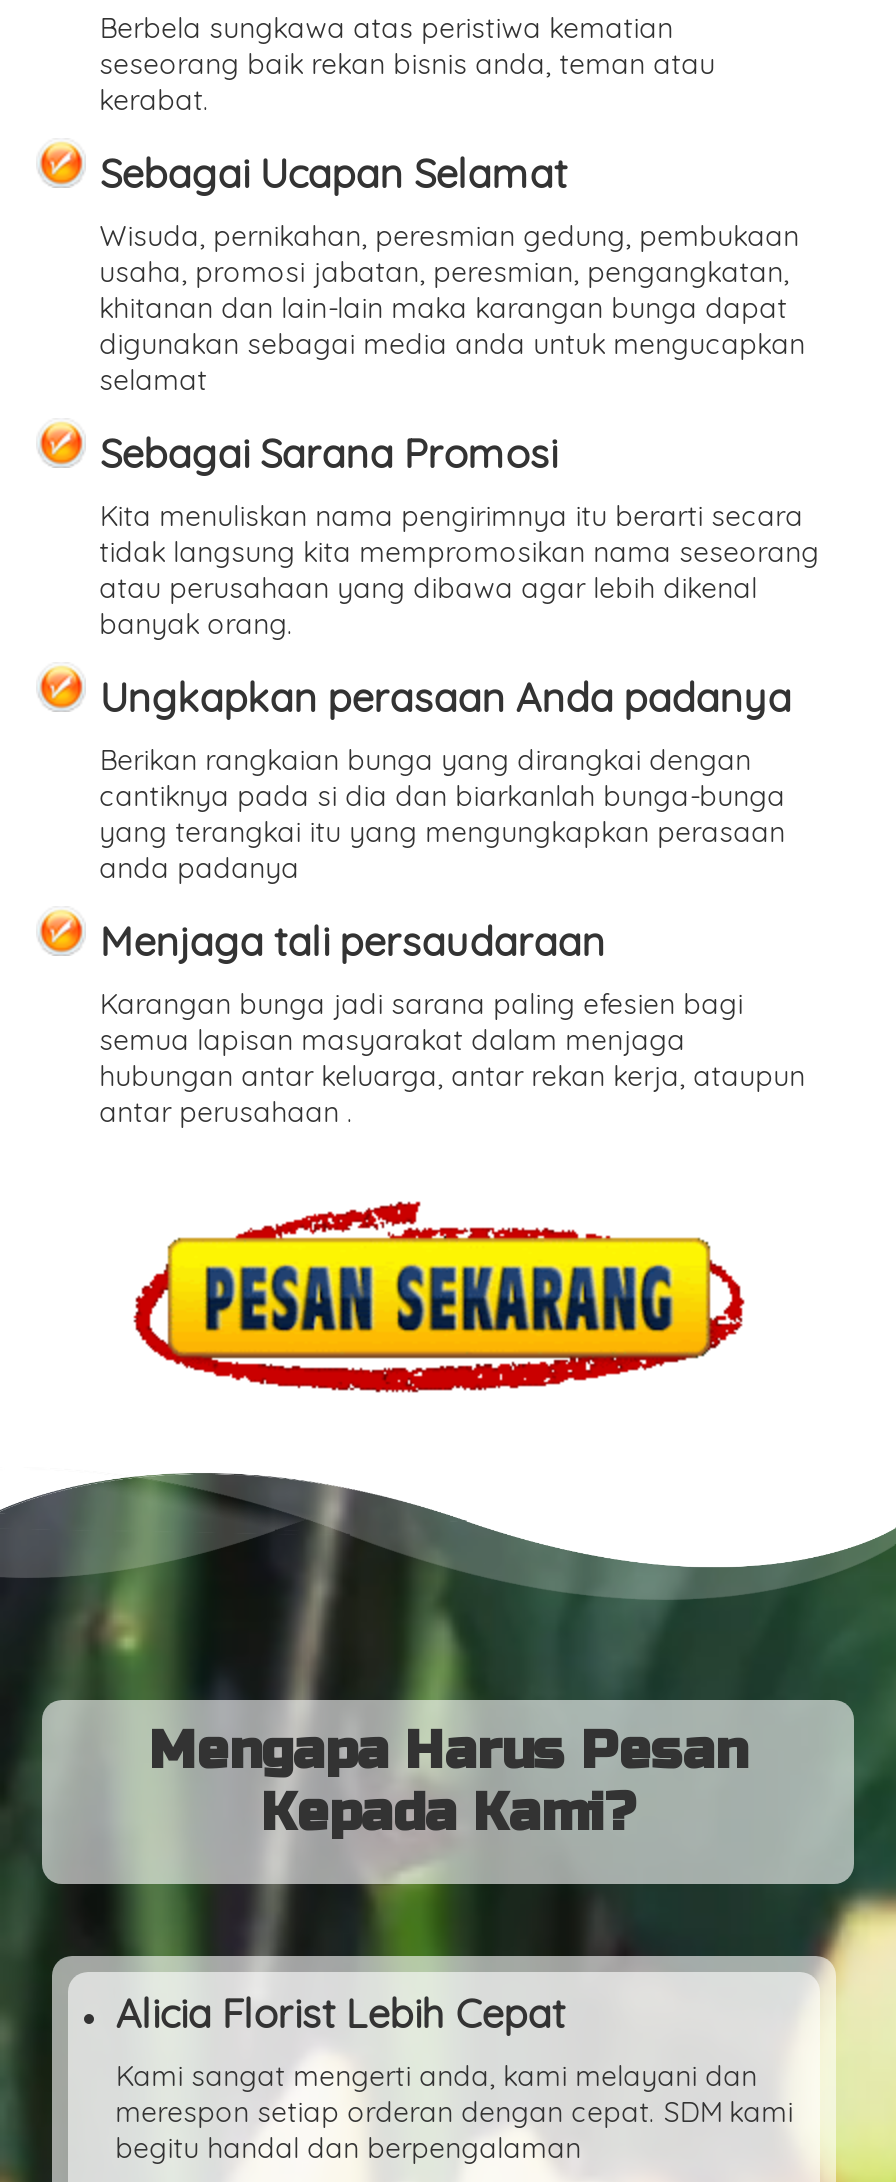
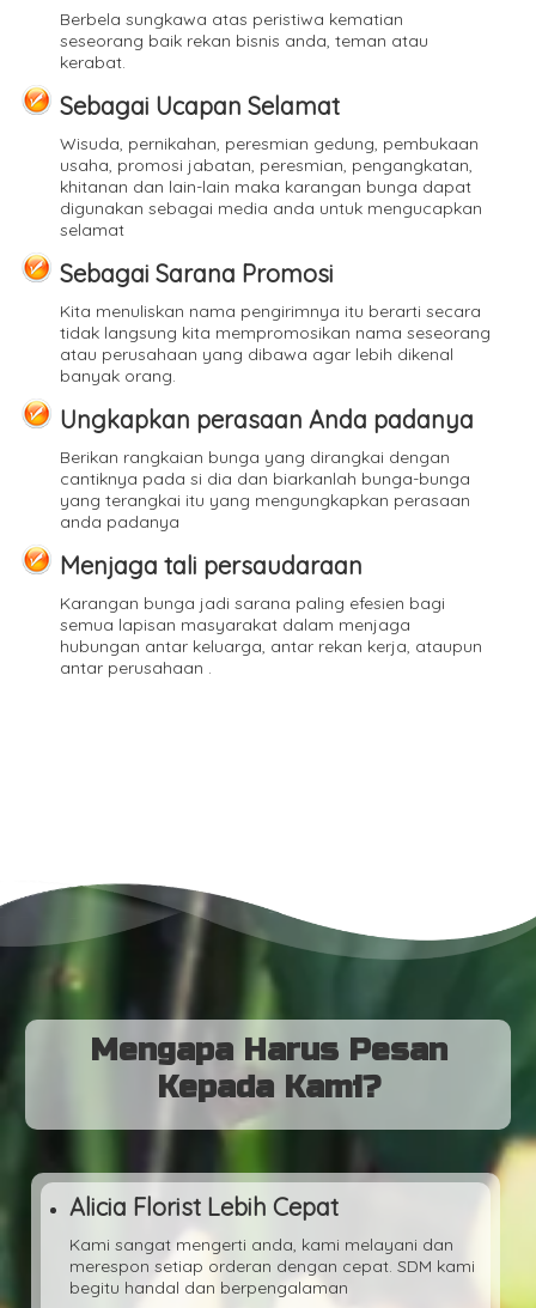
- [image]
